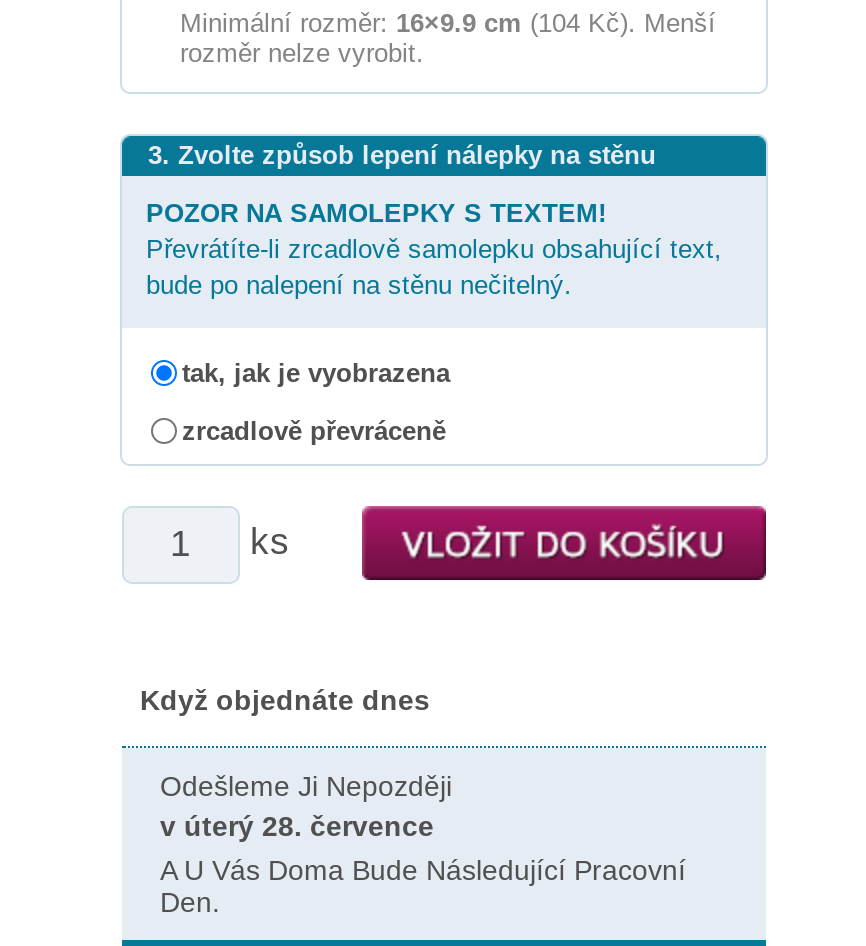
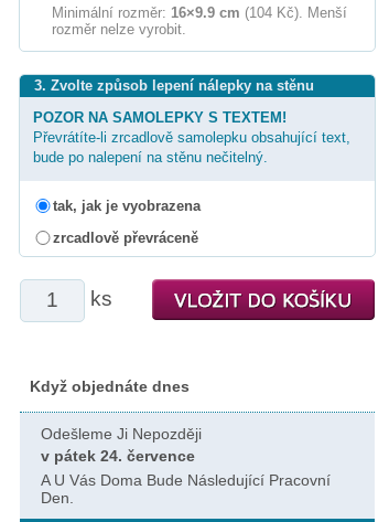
- v úterý 28. července
+ v pátek 24. července
